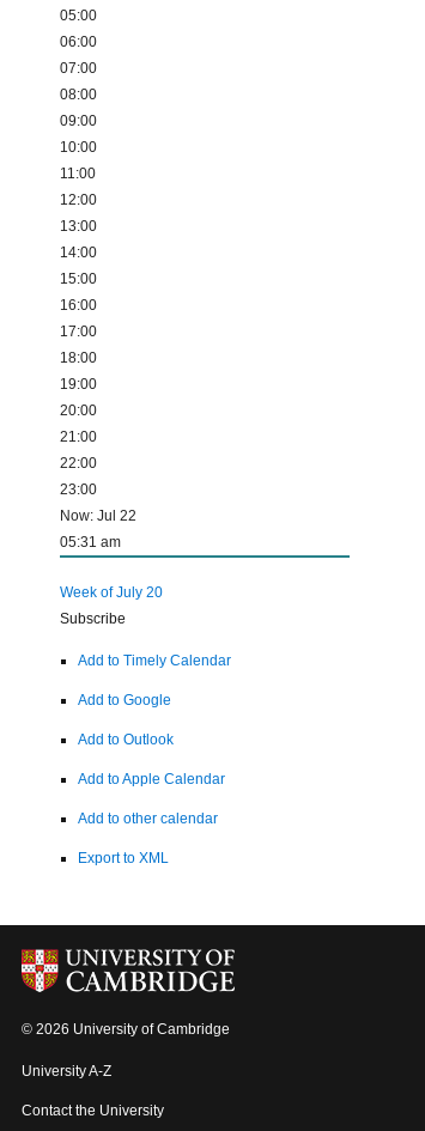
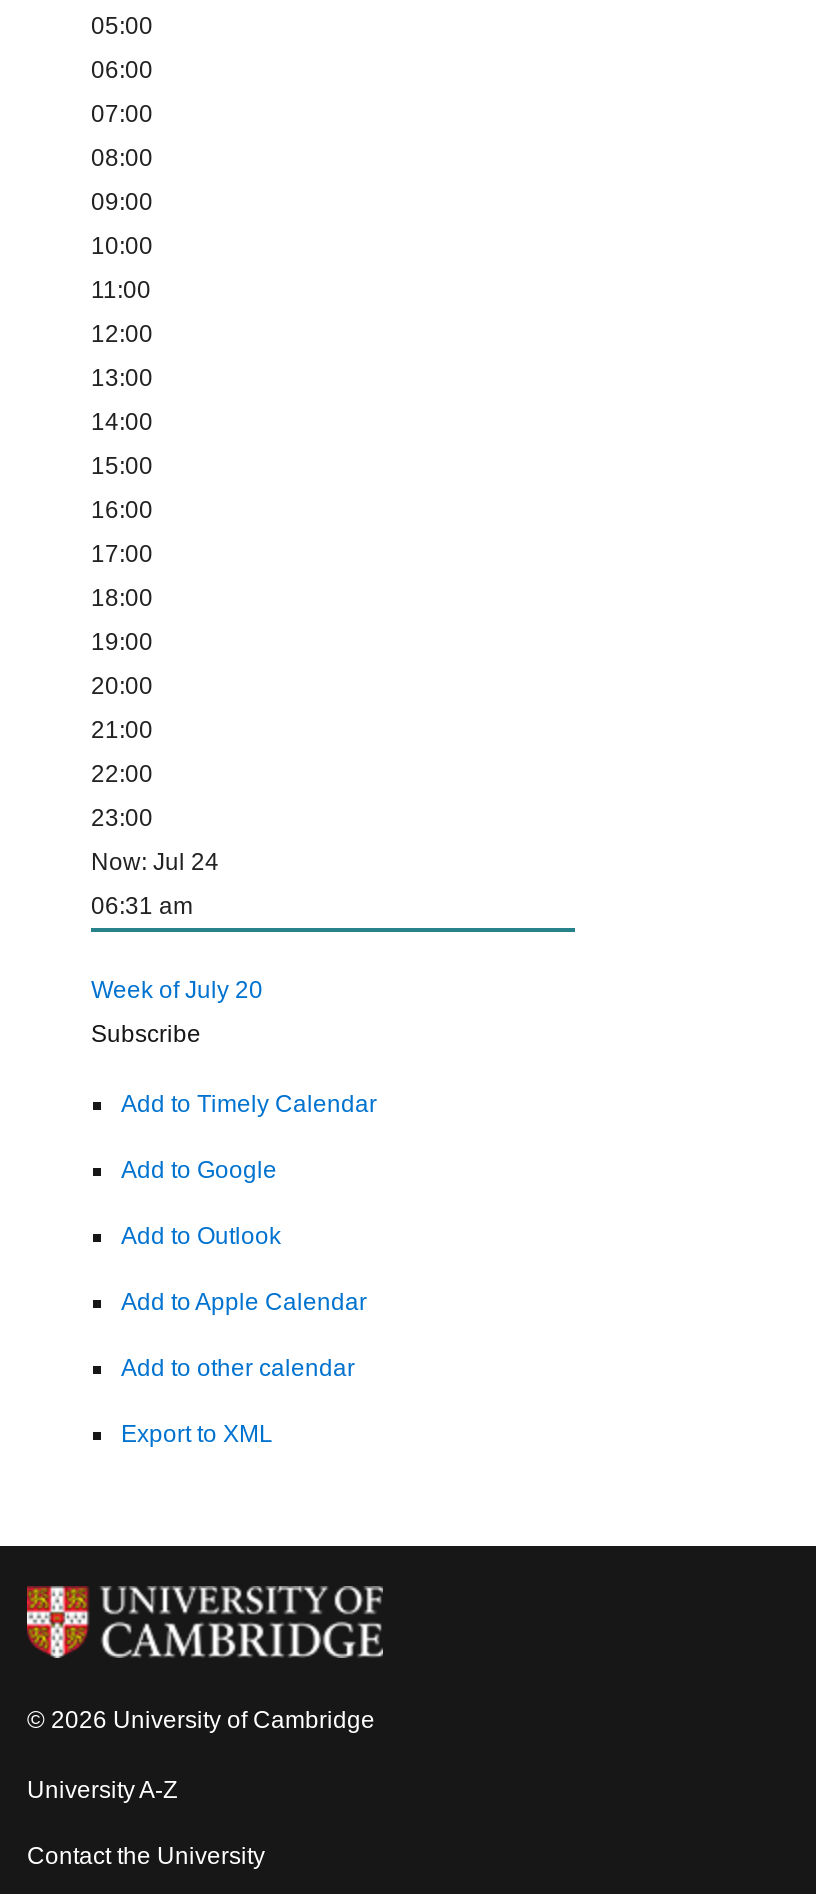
- Now: Jul 22
+ Now: Jul 24

- 05:31 am
+ 06:31 am
